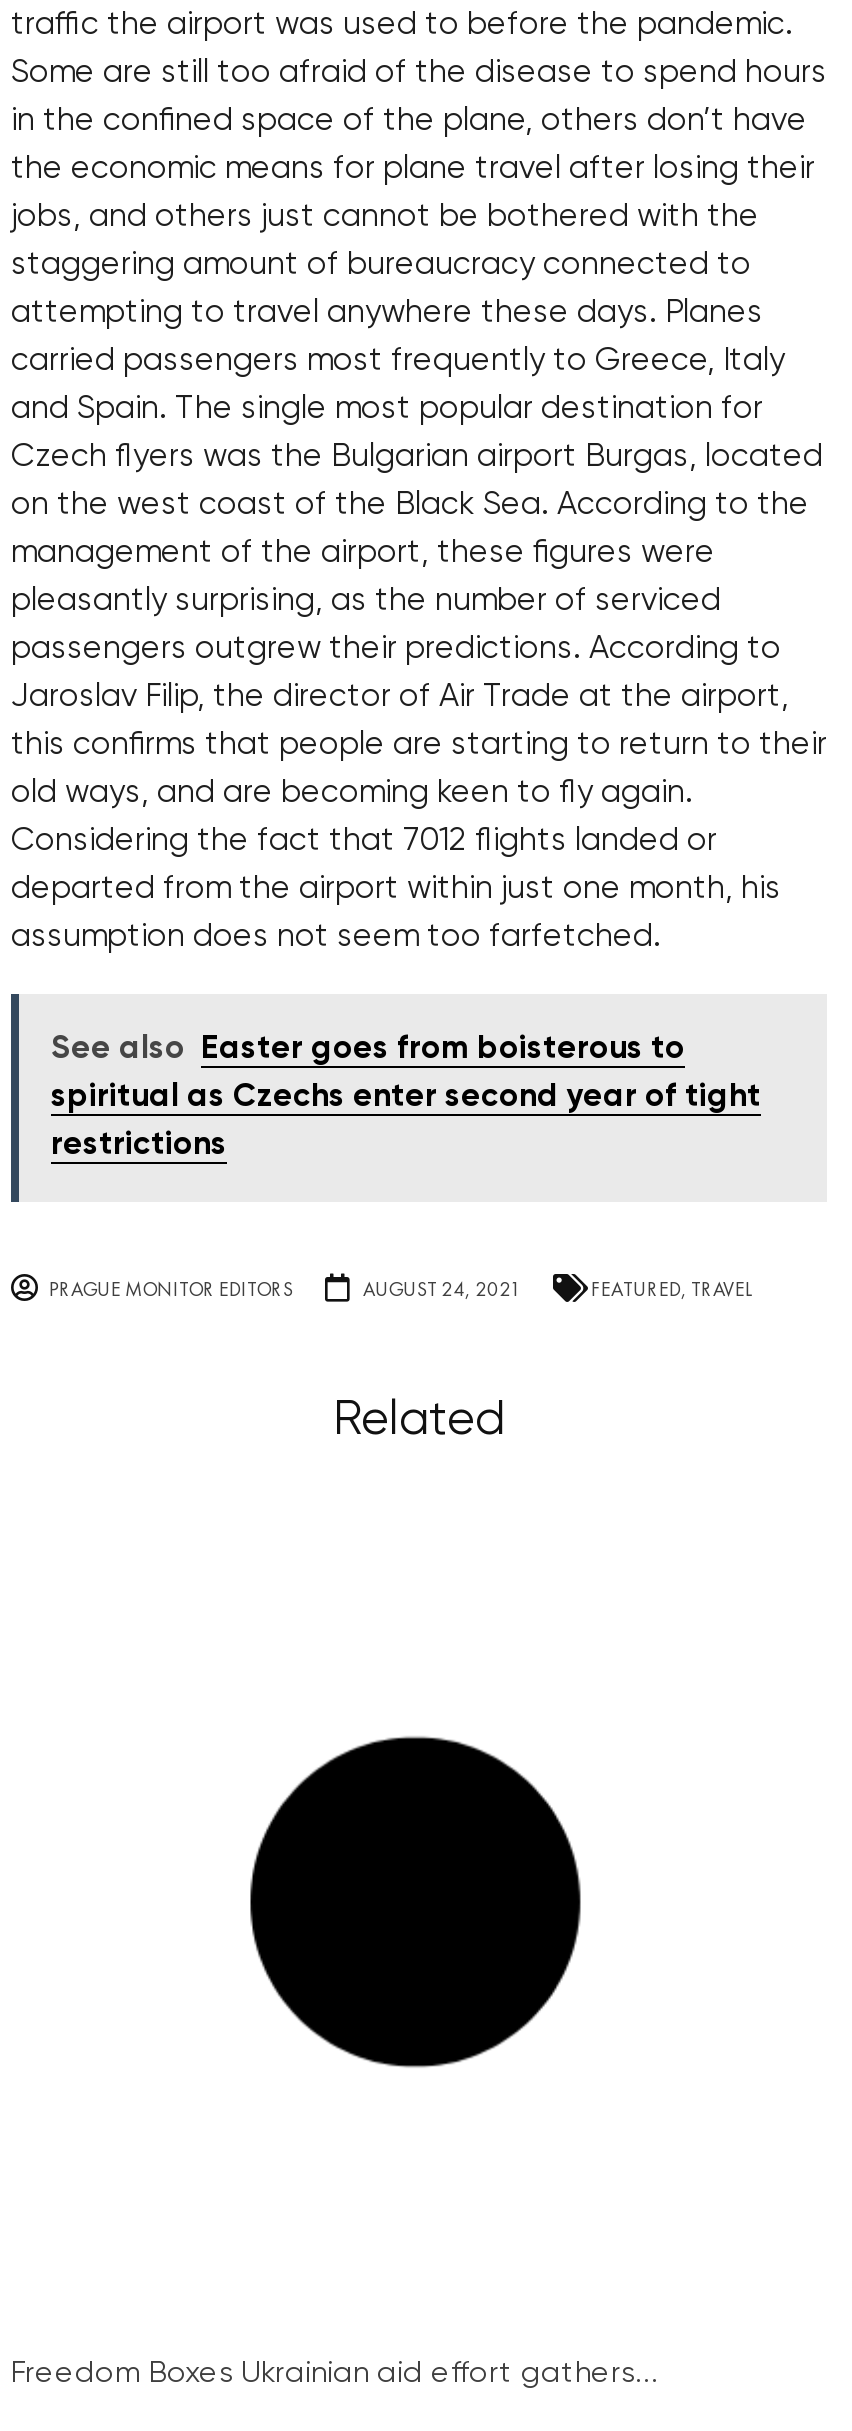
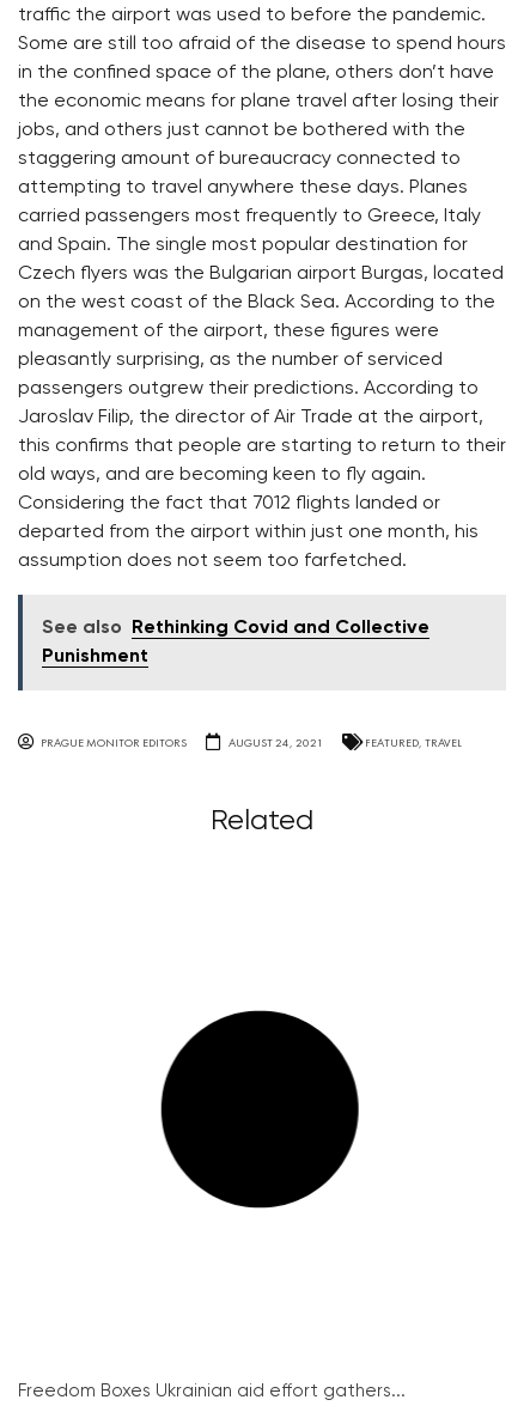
- See also Easter goes from boisterous to
- spiritual as Czechs enter second year of tight
- restrictions
+ See also Rethinking Covid and Collective
+ Punishment
